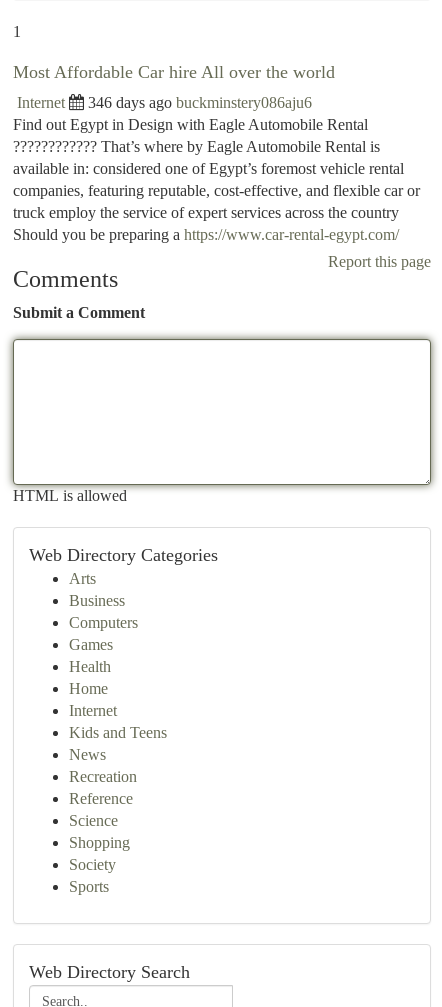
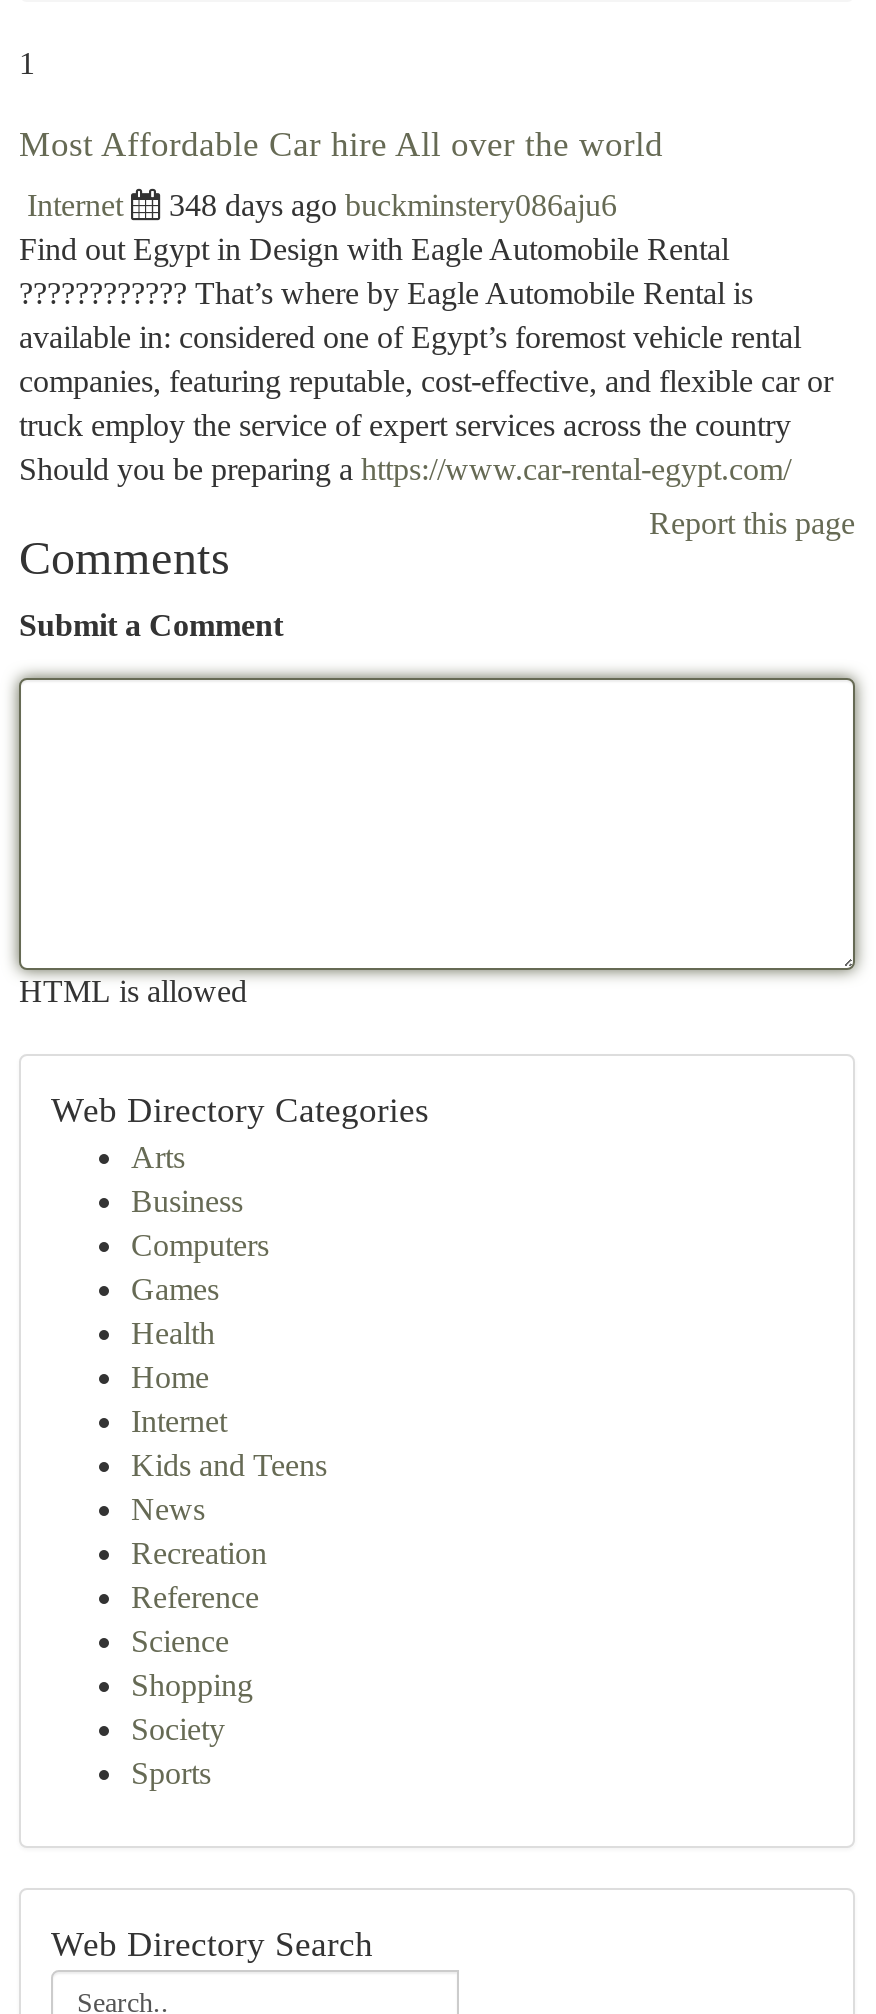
- 346 days ago buckminstery086aju6
+ 348 days ago buckminstery086aju6
